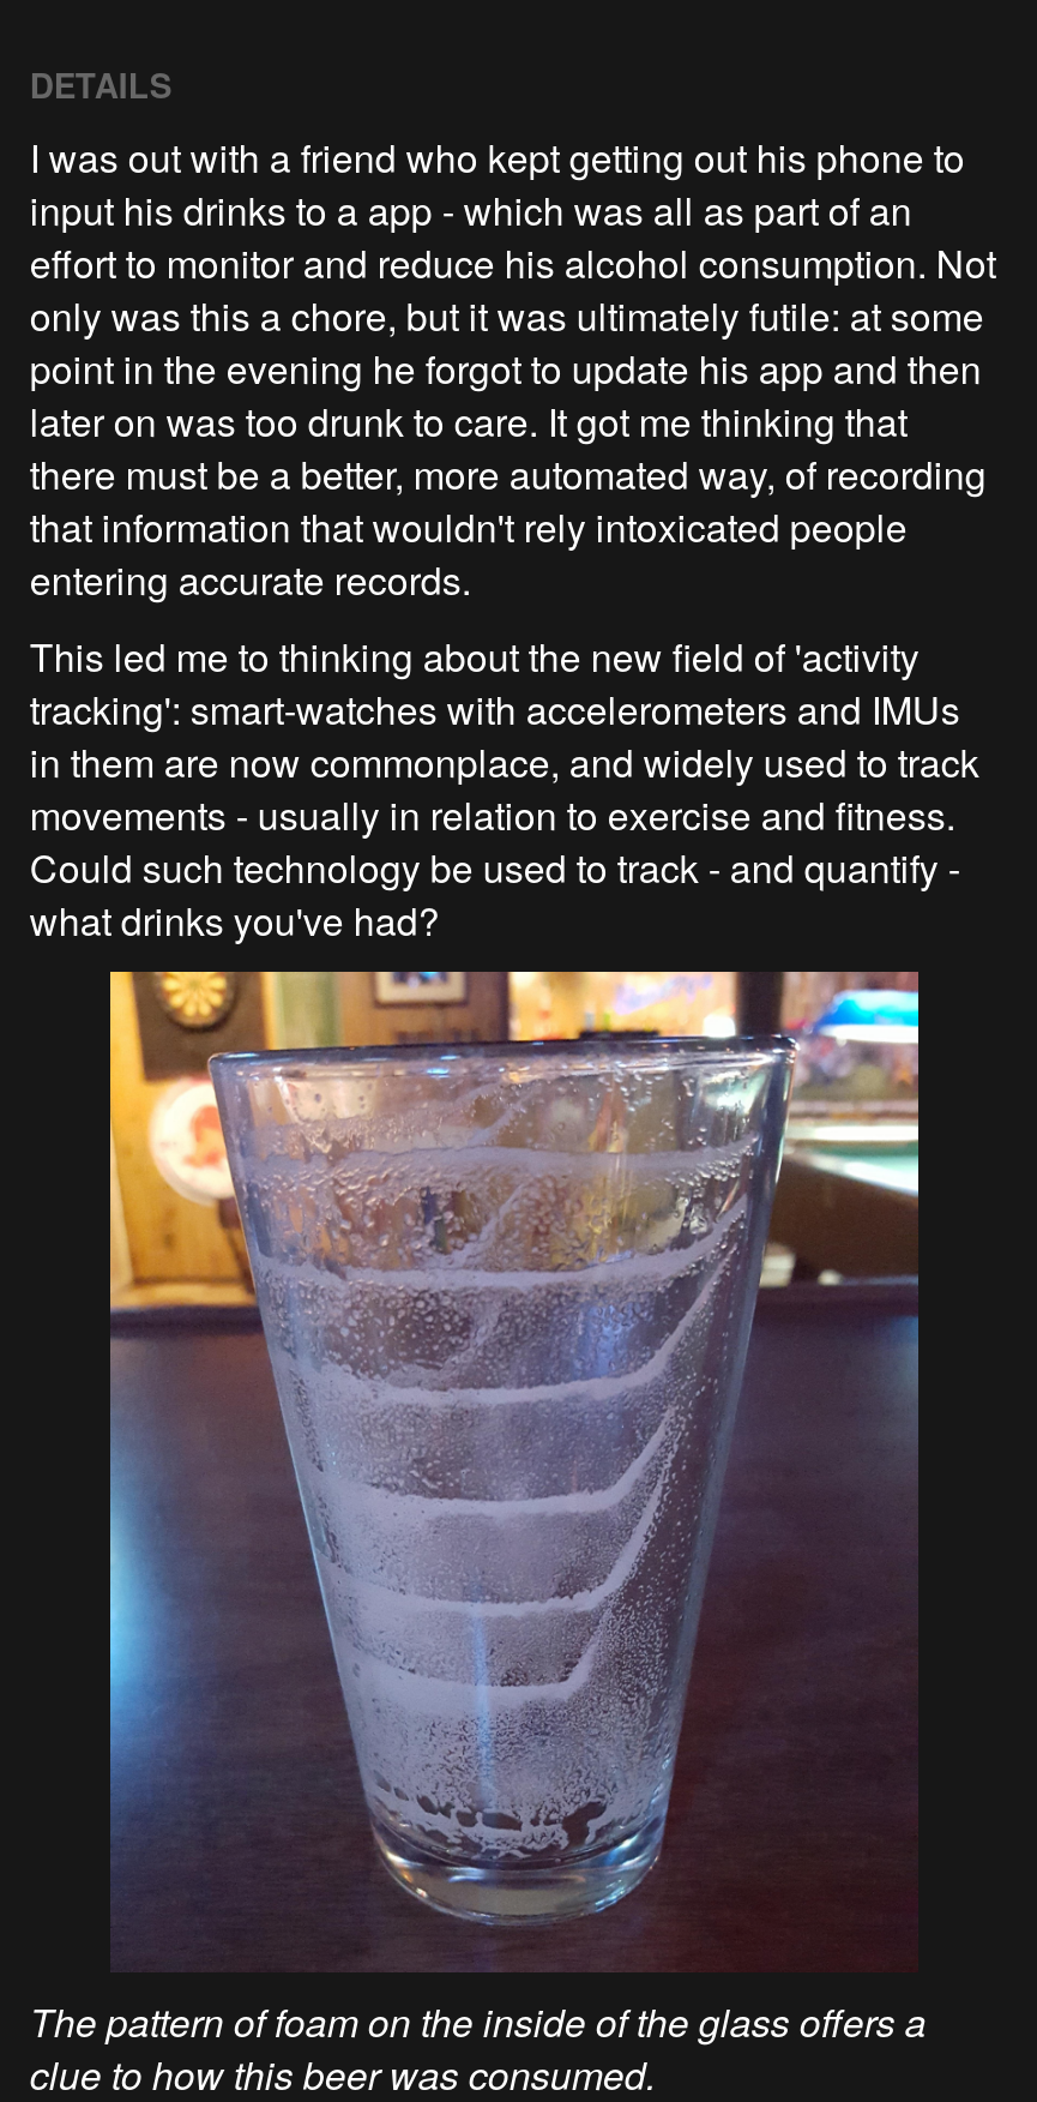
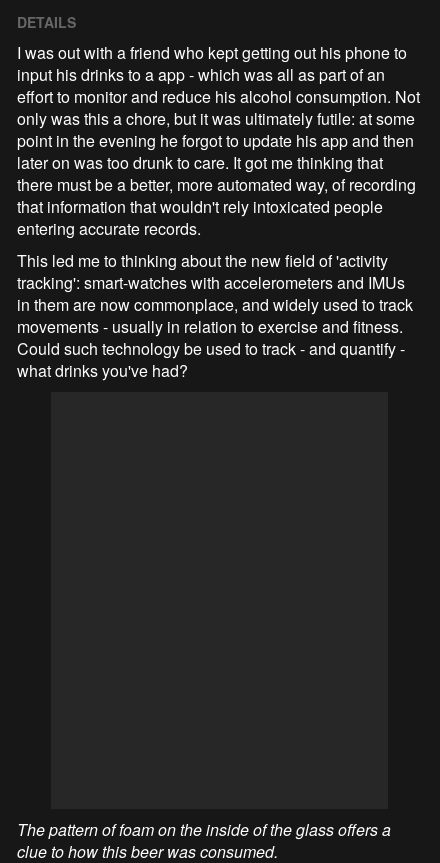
- [image]
